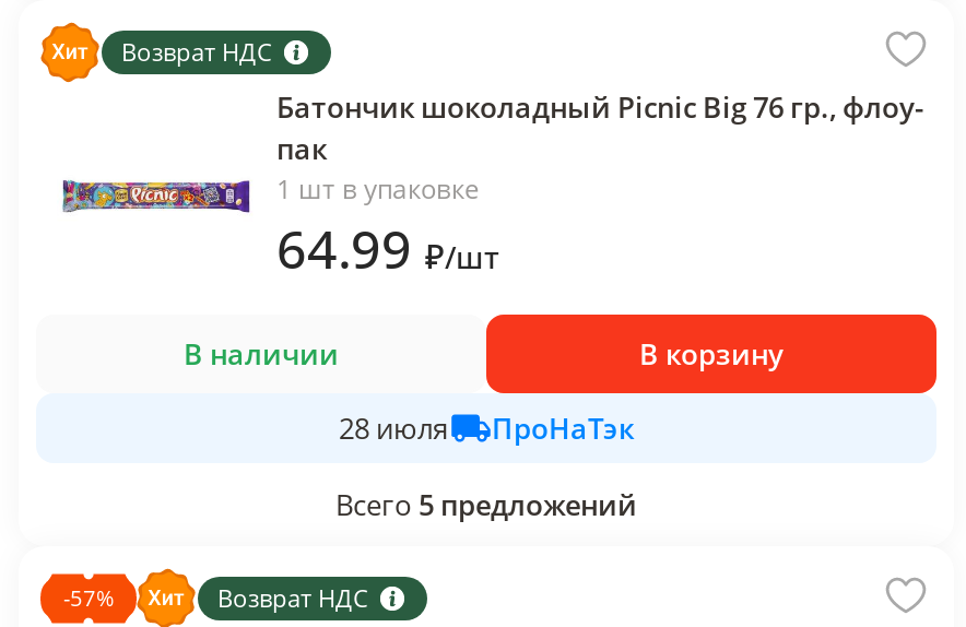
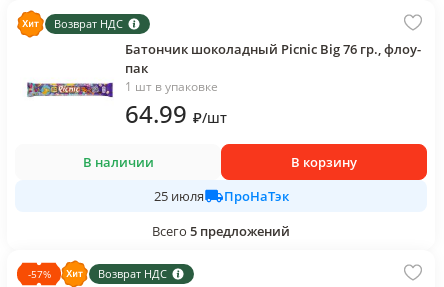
- 28 июля ПроНаТэк
+ 25 июля ПроНаТэк
